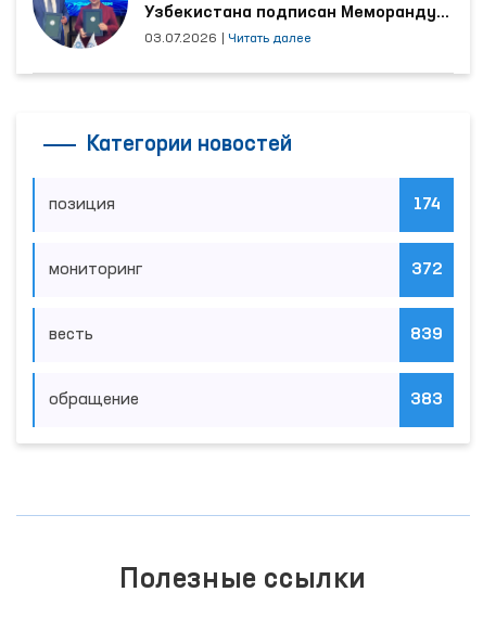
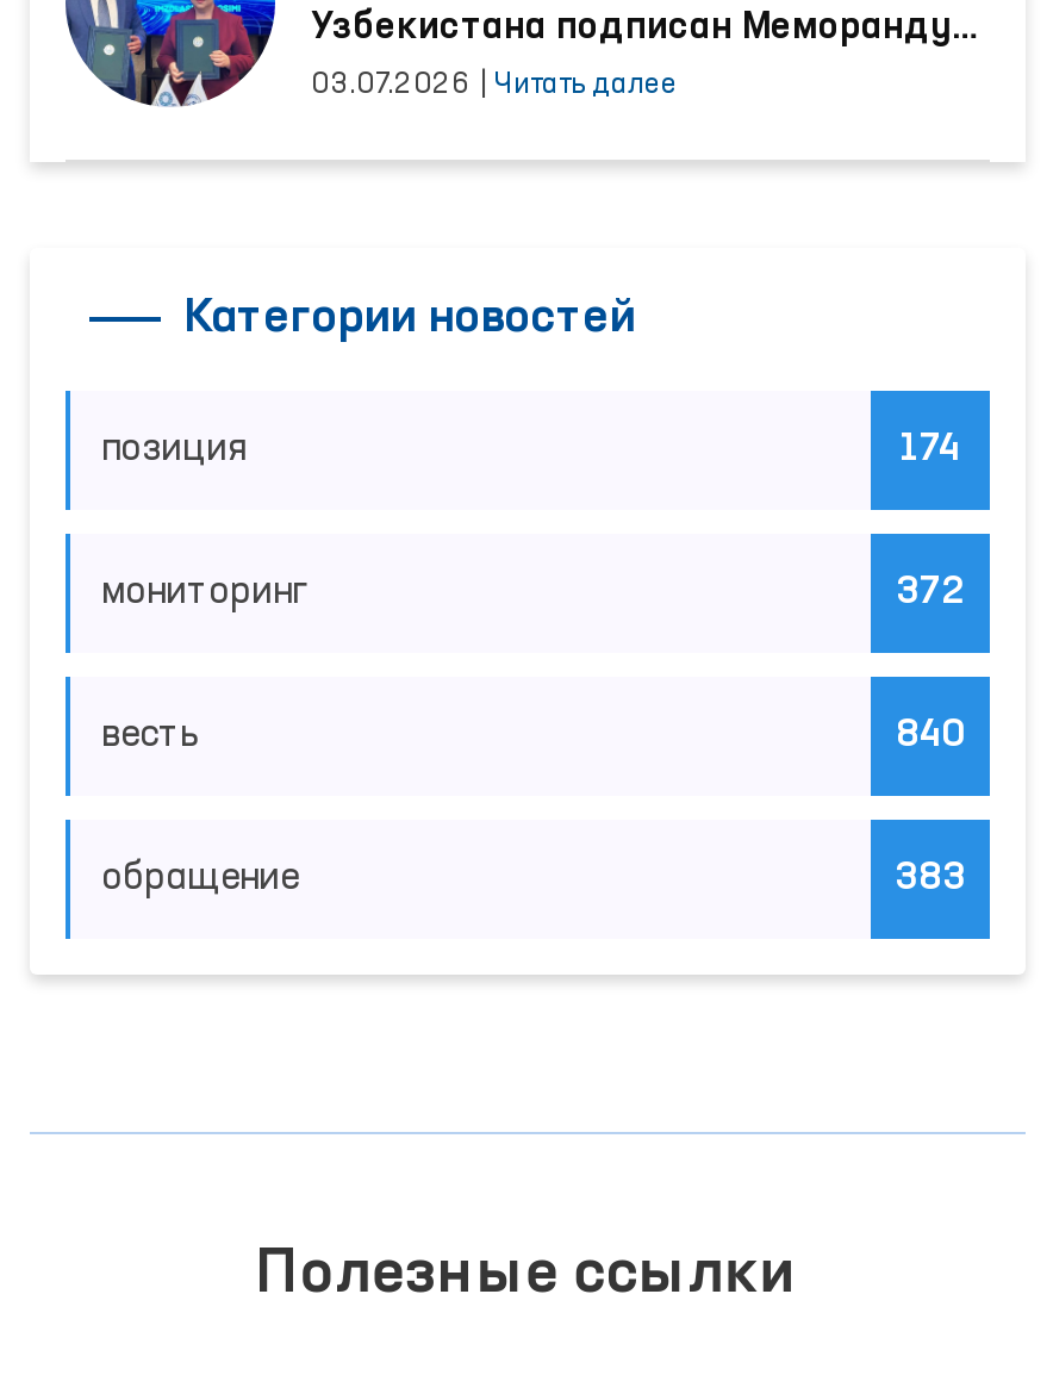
- 839
+ 840
